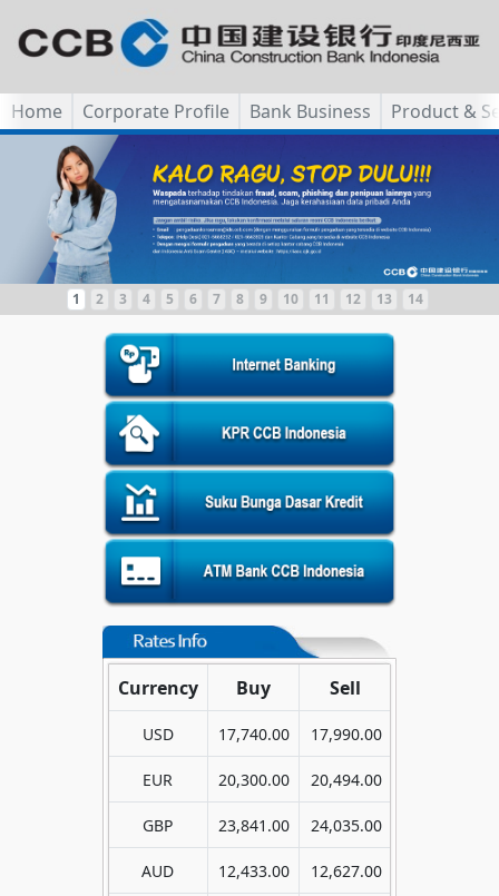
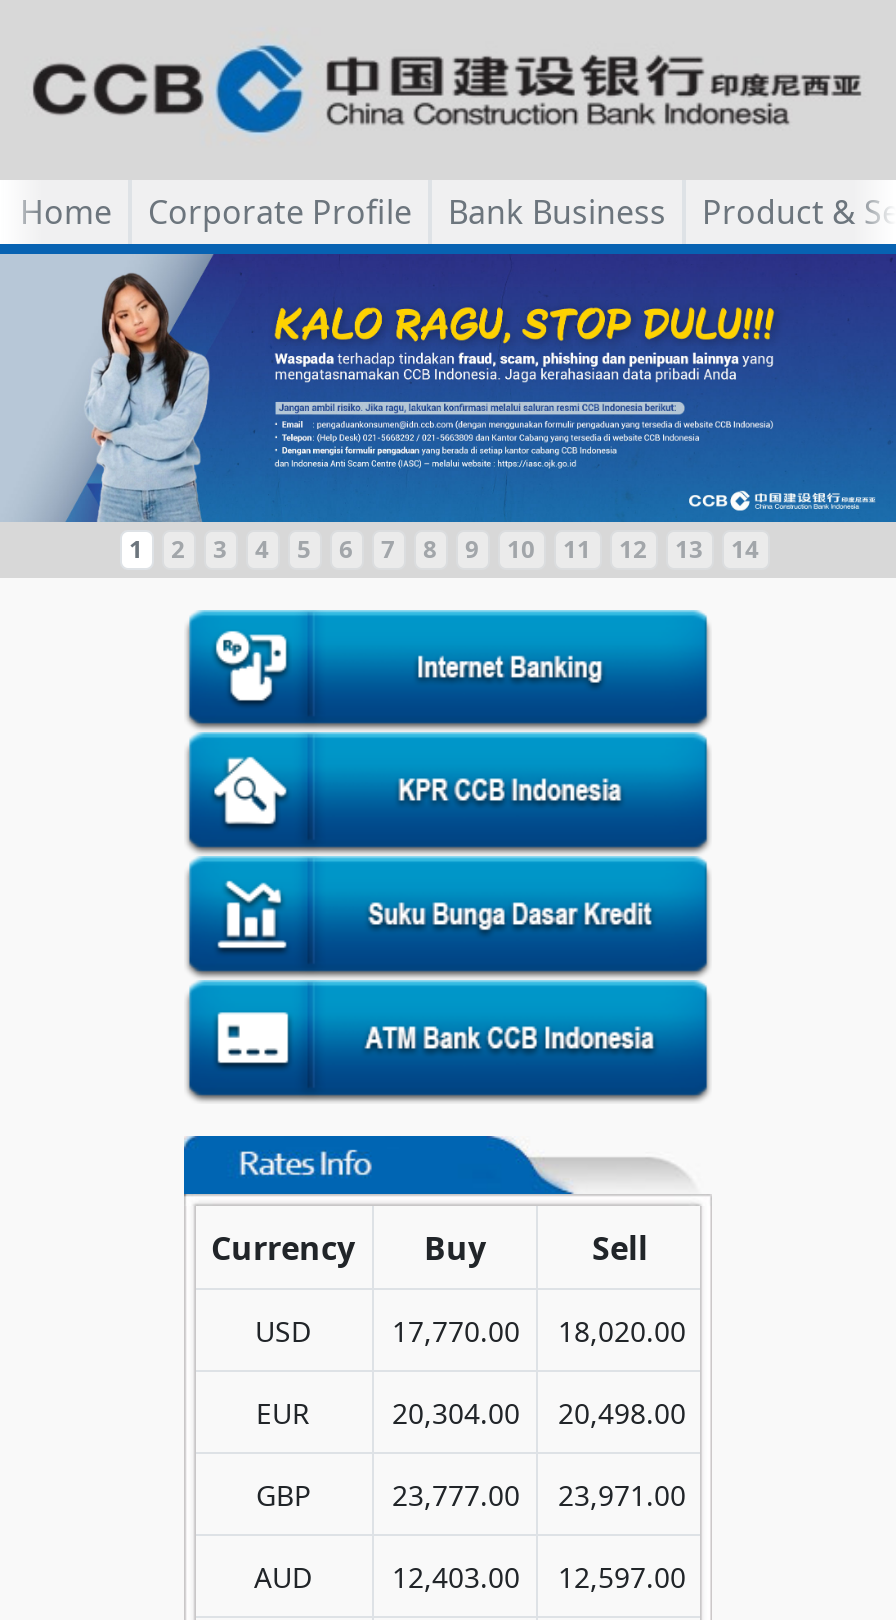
- 17,740.00
+ 17,770.00

- 17,990.00
+ 18,020.00

- 20,300.00
+ 20,304.00

- 20,494.00
+ 20,498.00

- 23,841.00
+ 23,777.00

- 24,035.00
+ 23,971.00

- 12,433.00
+ 12,403.00

- 12,627.00
+ 12,597.00
